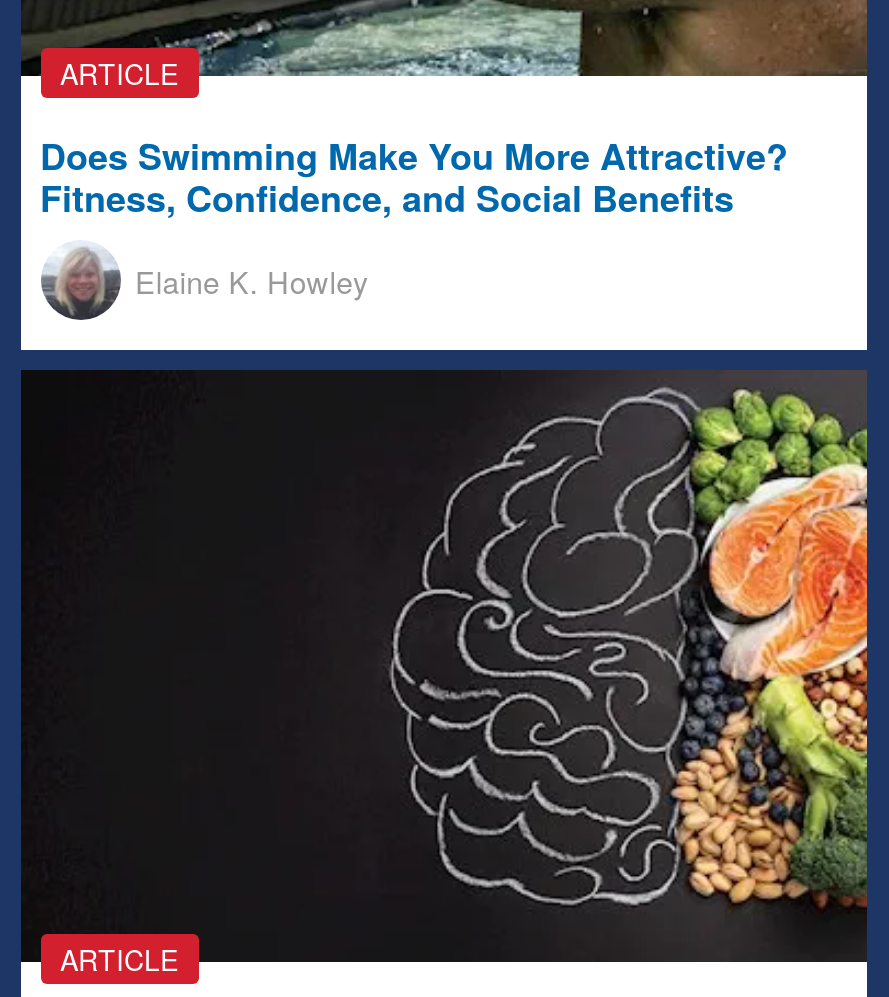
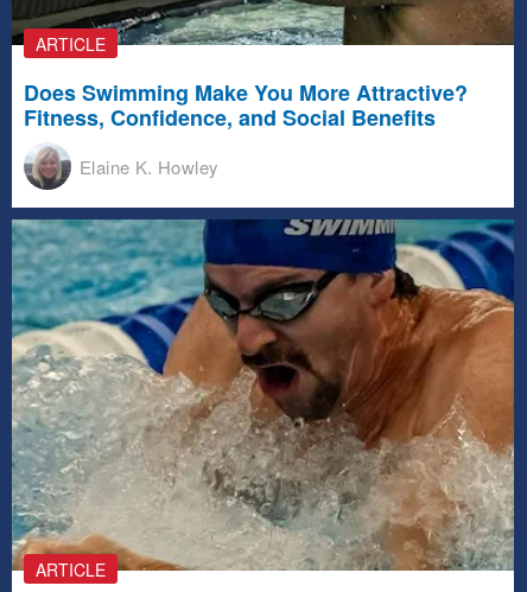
- [image]
+ [image]
